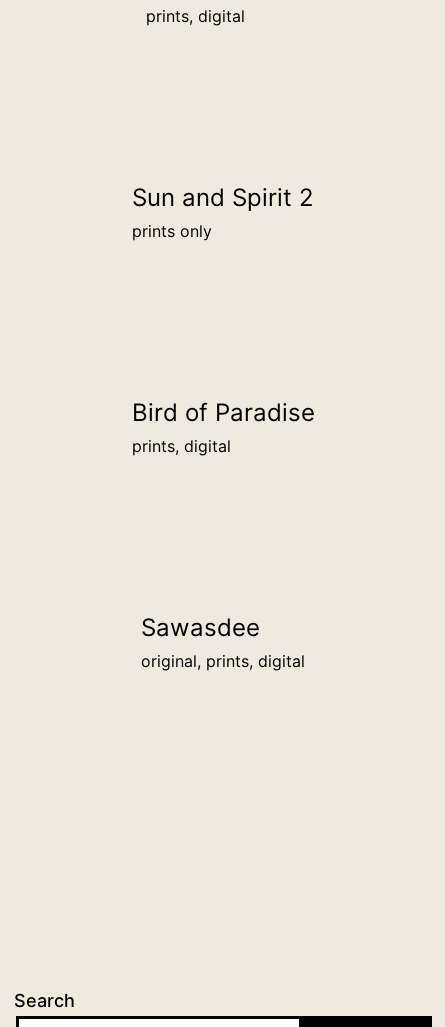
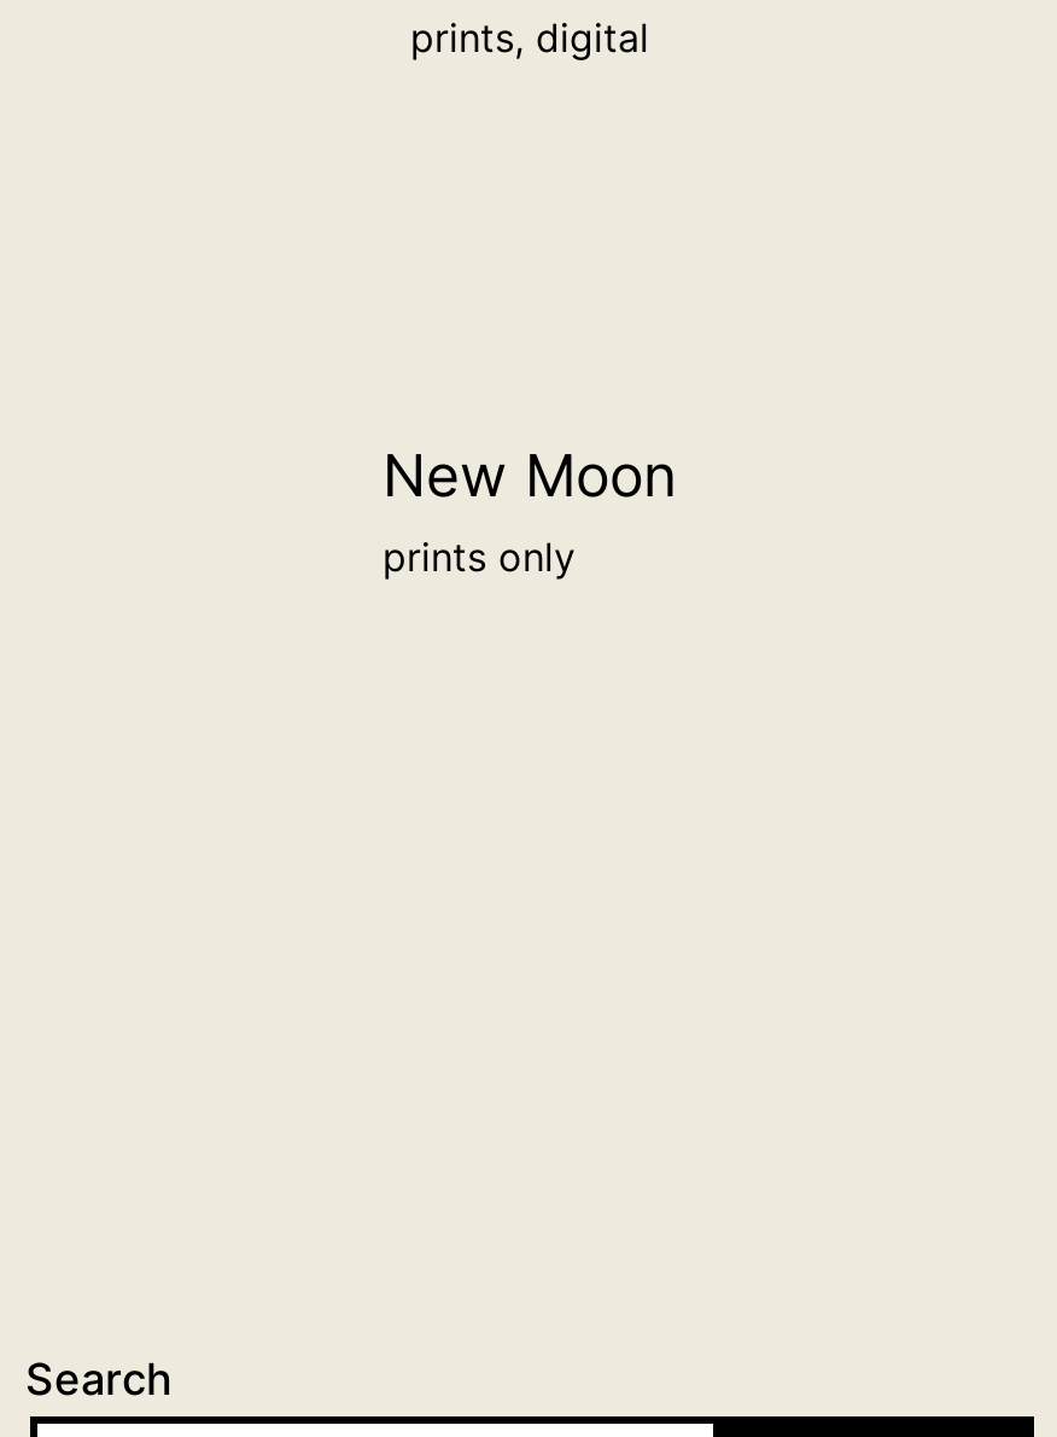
- Sun and Spirit 2
+ New Moon

- Bird of Paradise
- prints, digital

- Sawasdee
- original, prints, digital
